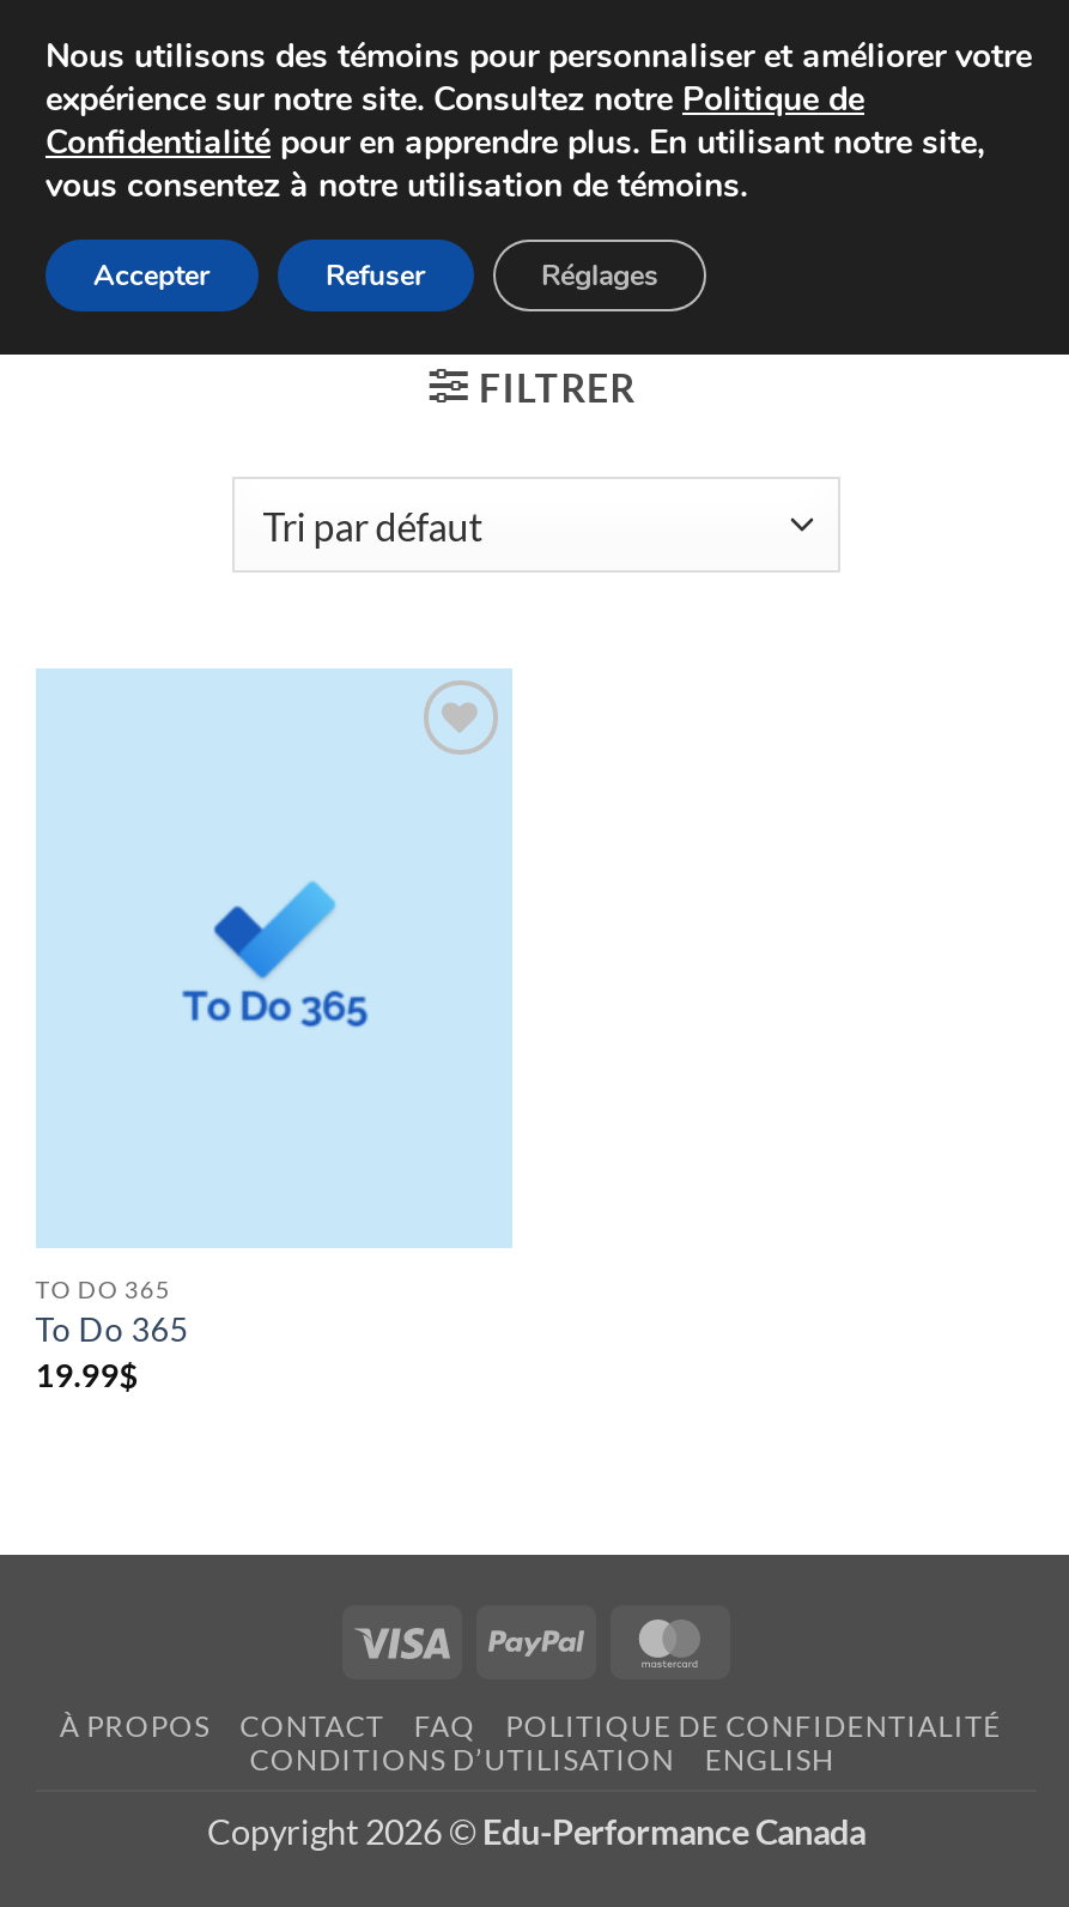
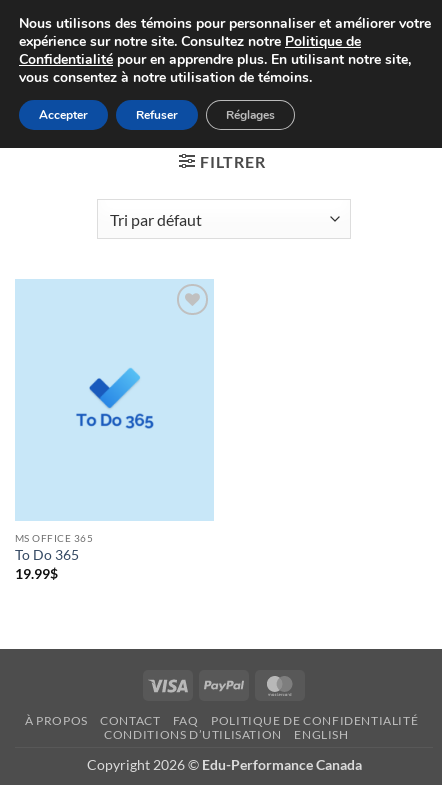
- TO DO 365
+ MS OFFICE 365
